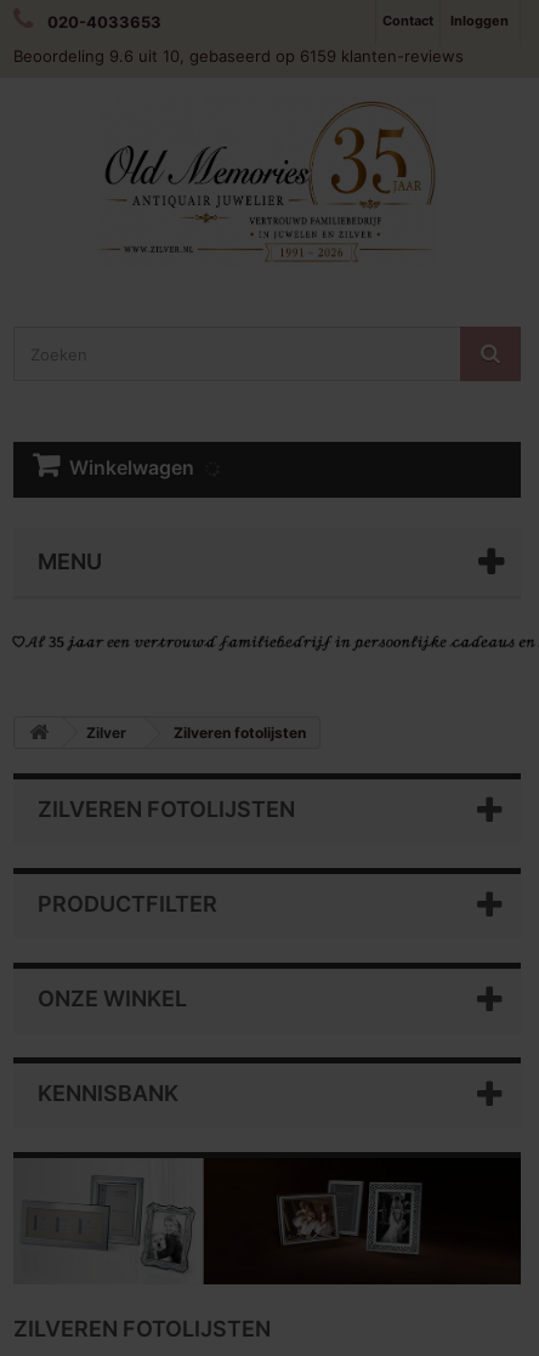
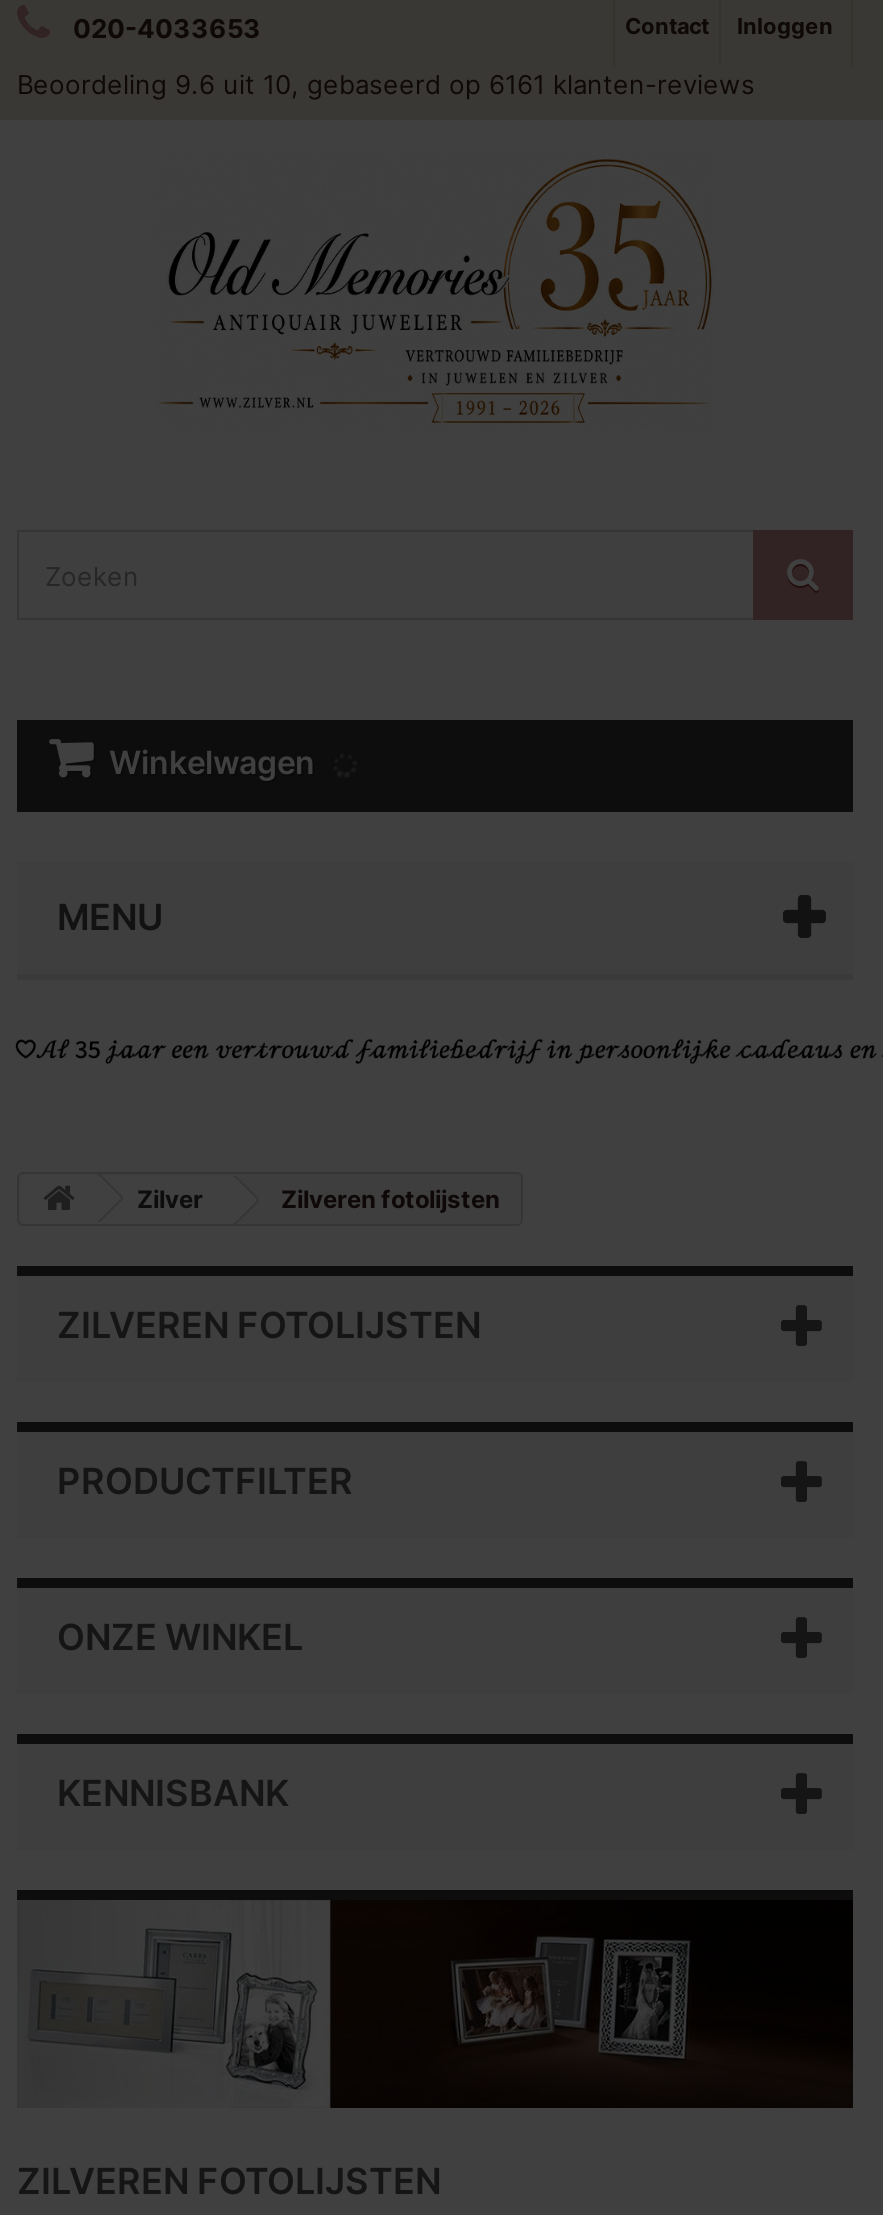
- Beoordeling 9.6 uit 10, gebaseerd op 6159 klanten-reviews
+ Beoordeling 9.6 uit 10, gebaseerd op 6161 klanten-reviews
